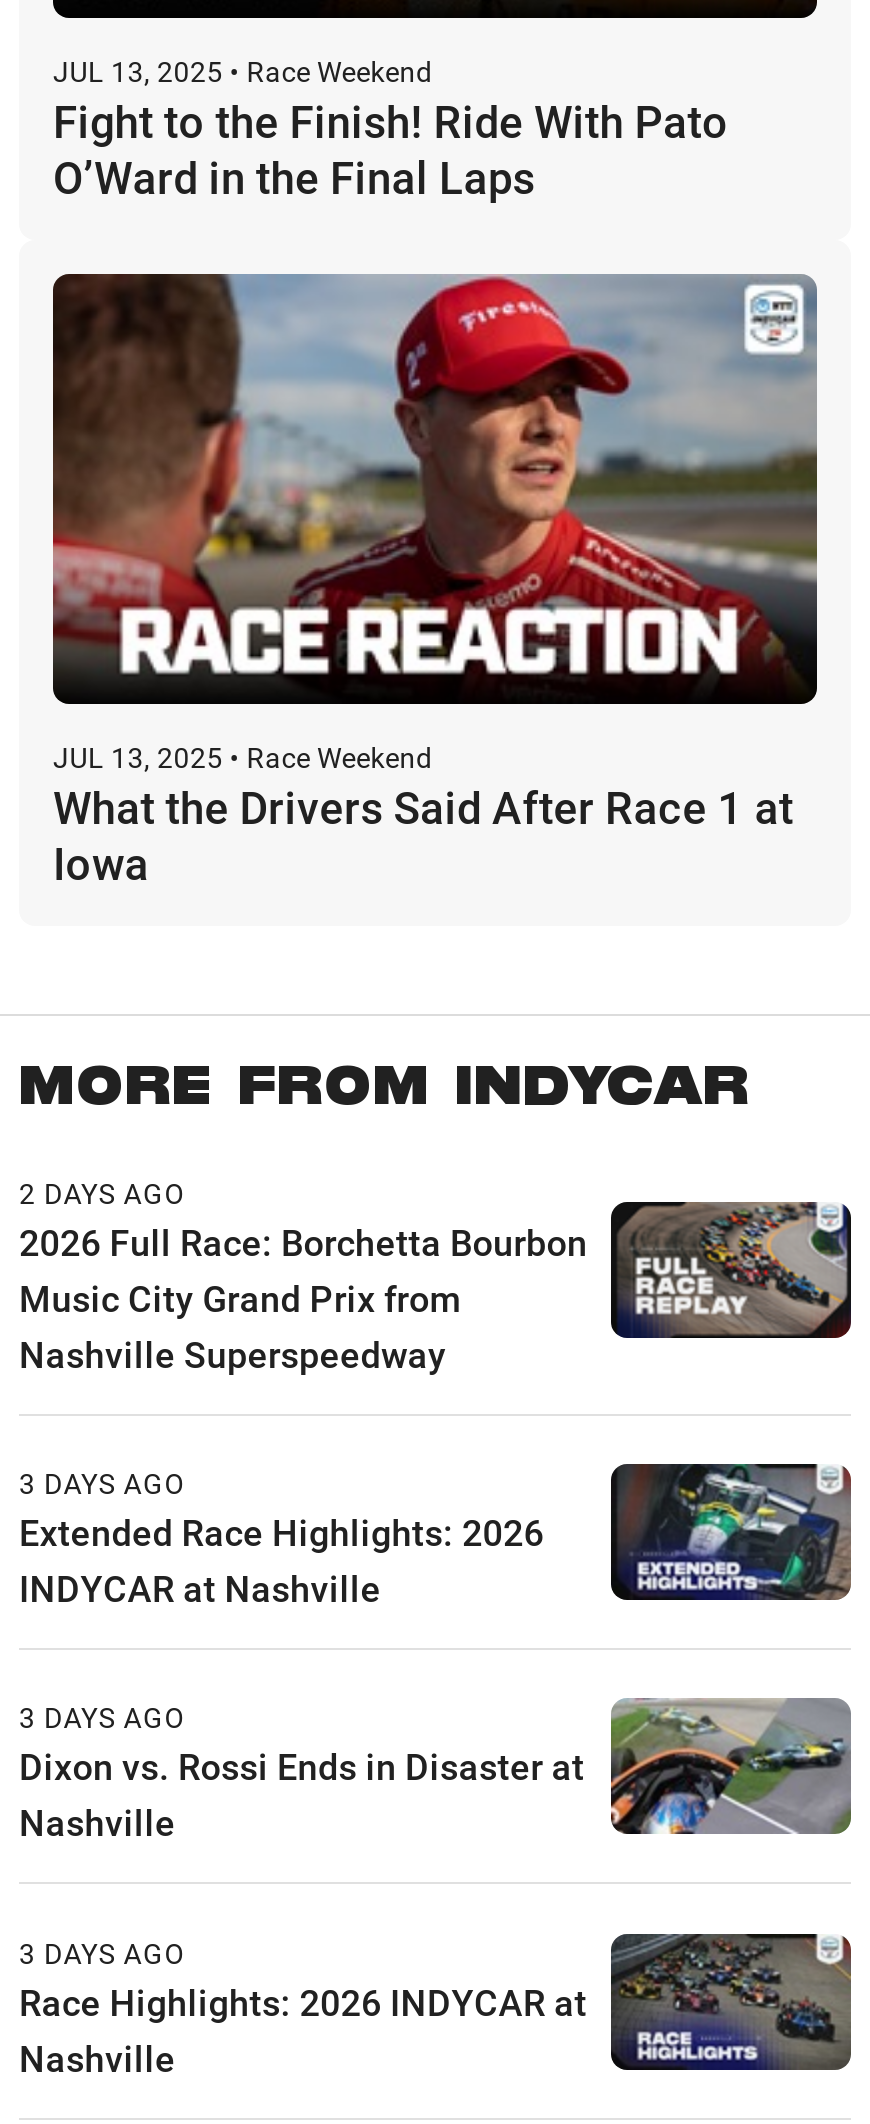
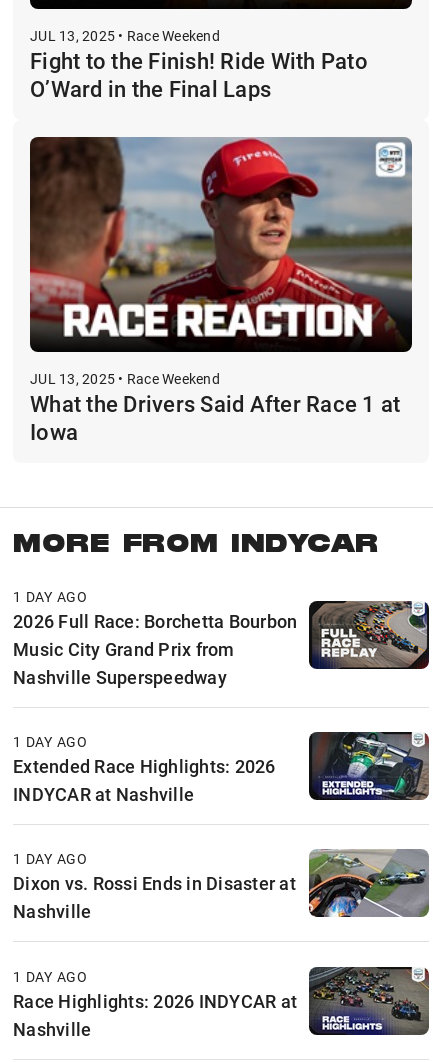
- 2 DAYS AGO
+ 1 DAY AGO

- 3 DAYS AGO
+ 1 DAY AGO

- 3 DAYS AGO
+ 1 DAY AGO

- 3 DAYS AGO
+ 1 DAY AGO
